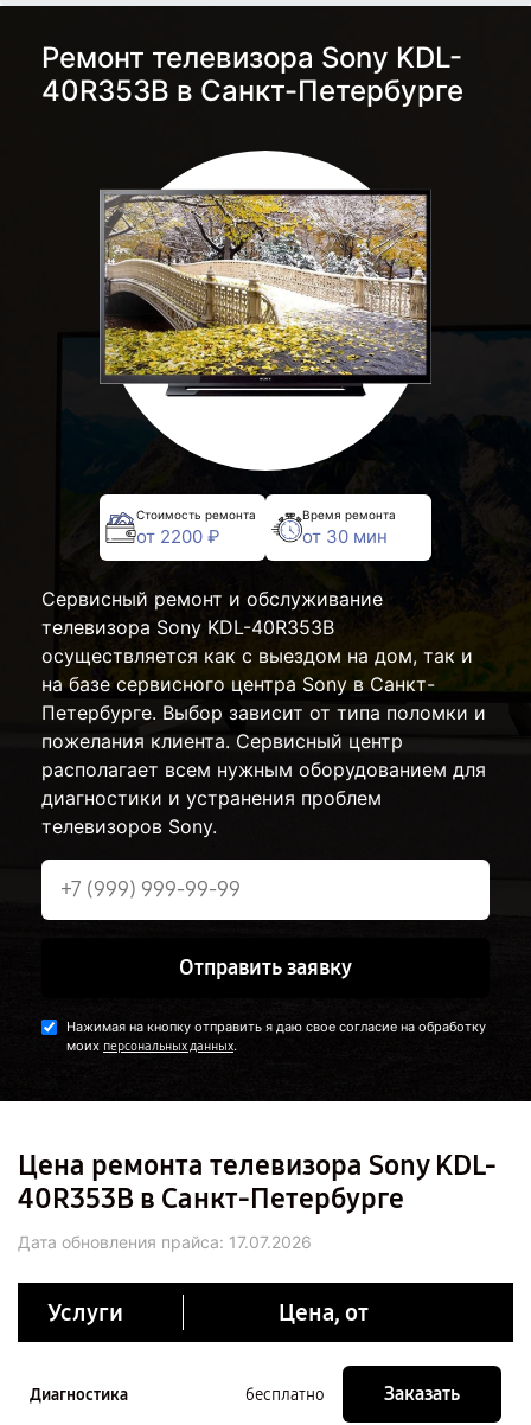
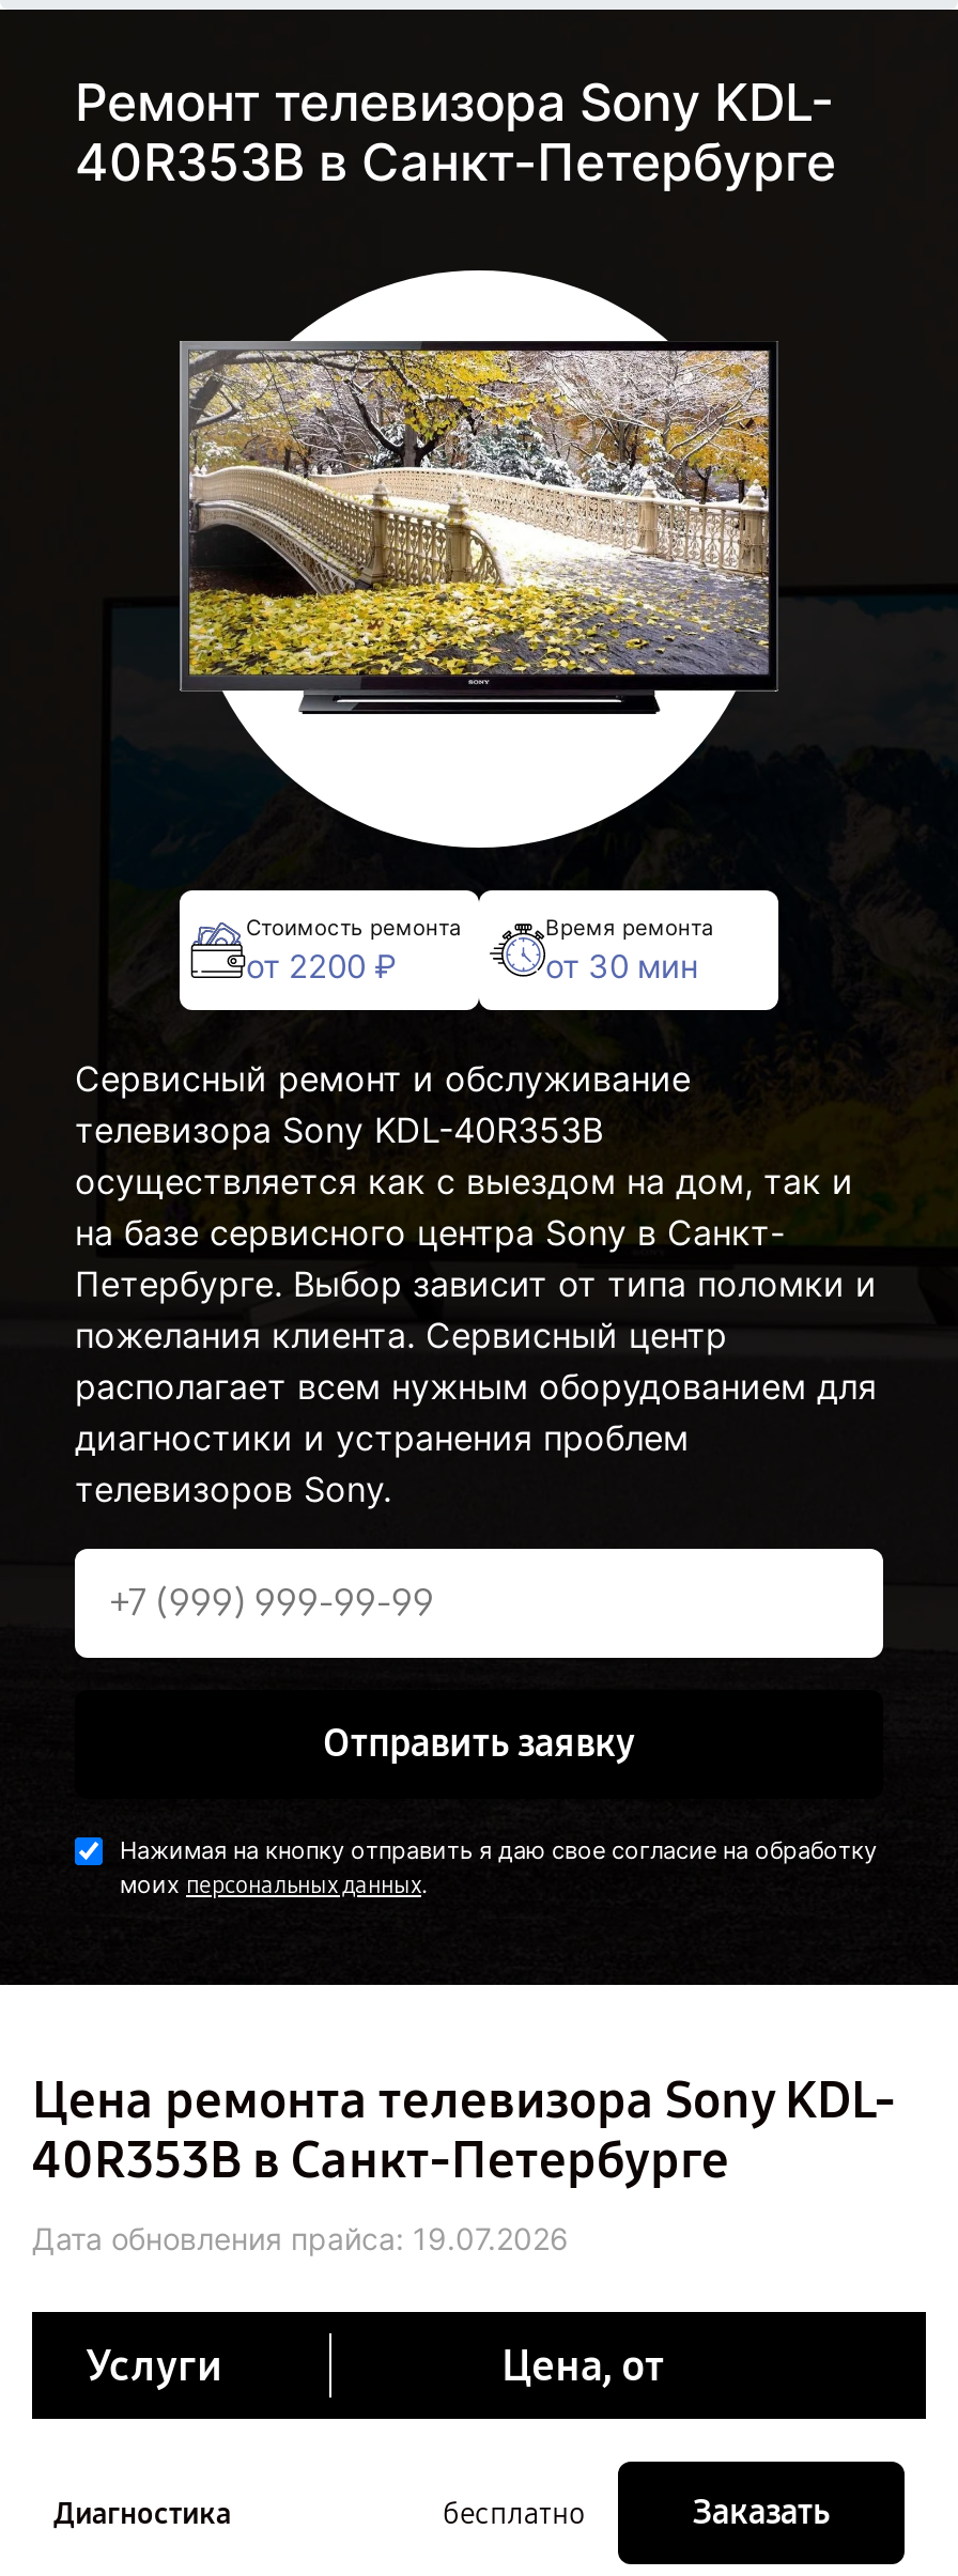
- Дата обновления прайса: 17.07.2026
+ Дата обновления прайса: 19.07.2026
